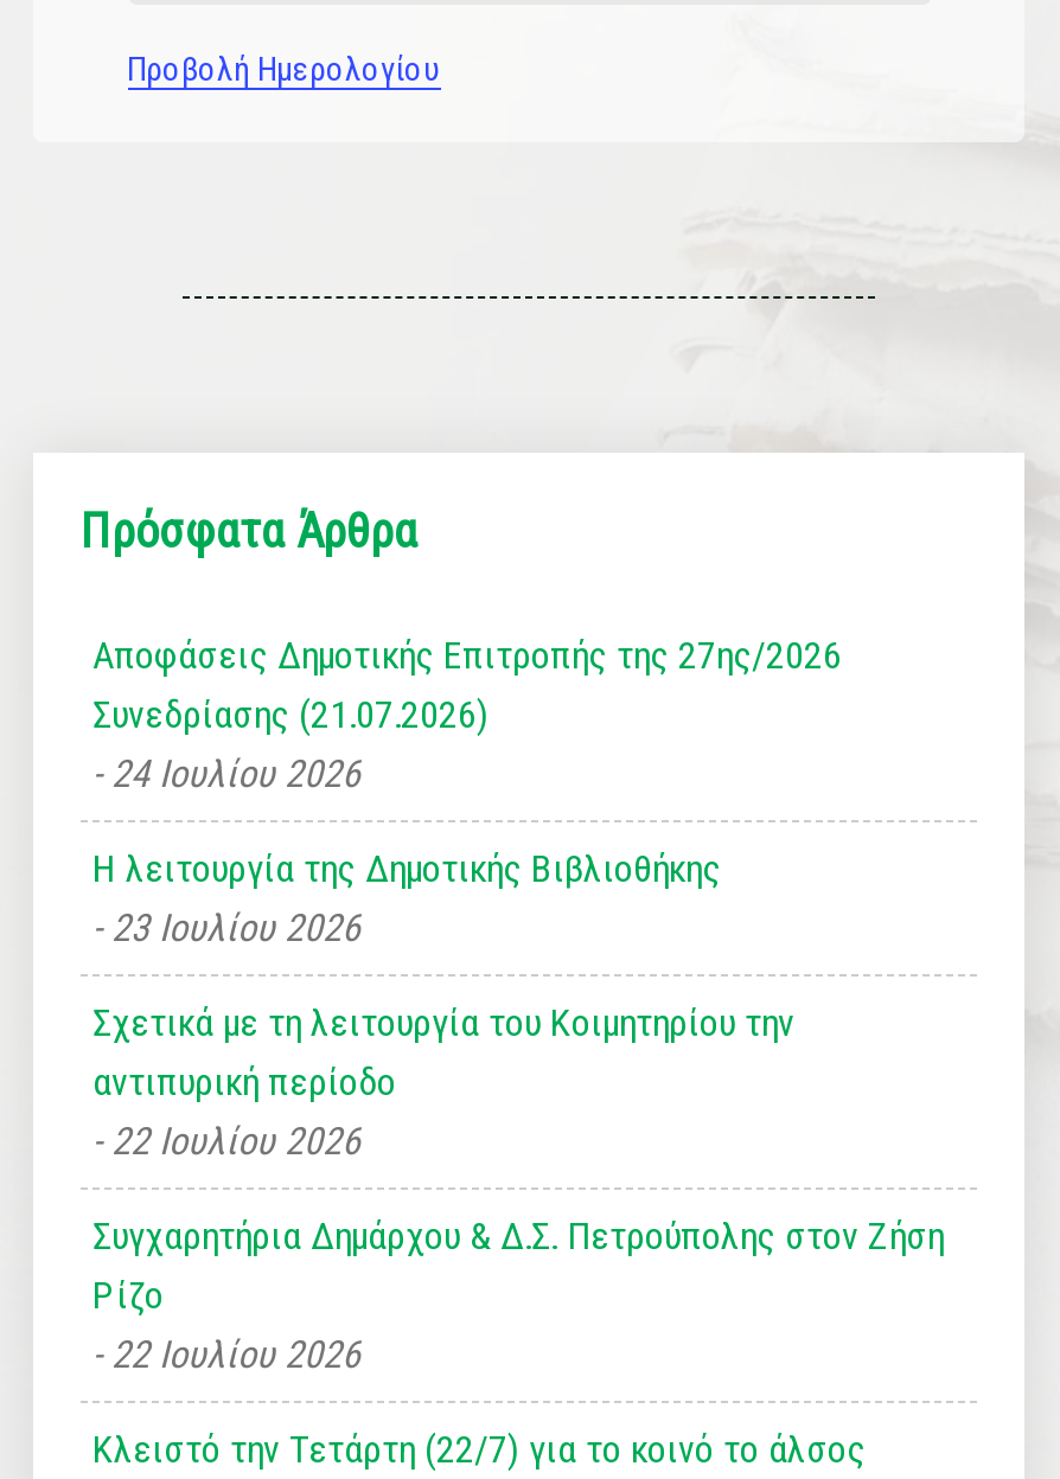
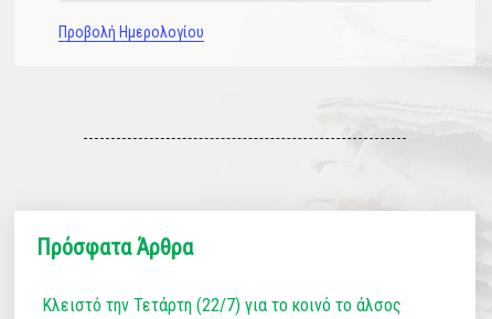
- Αποφάσεις Δημοτικής Επιτροπής της 27ης/2026
- Συνεδρίασης (21.07.2026)
- 24 Ιουλίου 2026
- Η λειτουργία της Δημοτικής Βιβλιοθήκης
- 23 Ιουλίου 2026
- Σχετικά με τη λειτουργία του Κοιμητηρίου την
- αντιπυρική περίοδο
- 22 Ιουλίου 2026
- Συγχαρητήρια Δημάρχου & Δ.Σ. Πετρούπολης στον Ζήση
- Ρίζο
- 22 Ιουλίου 2026
